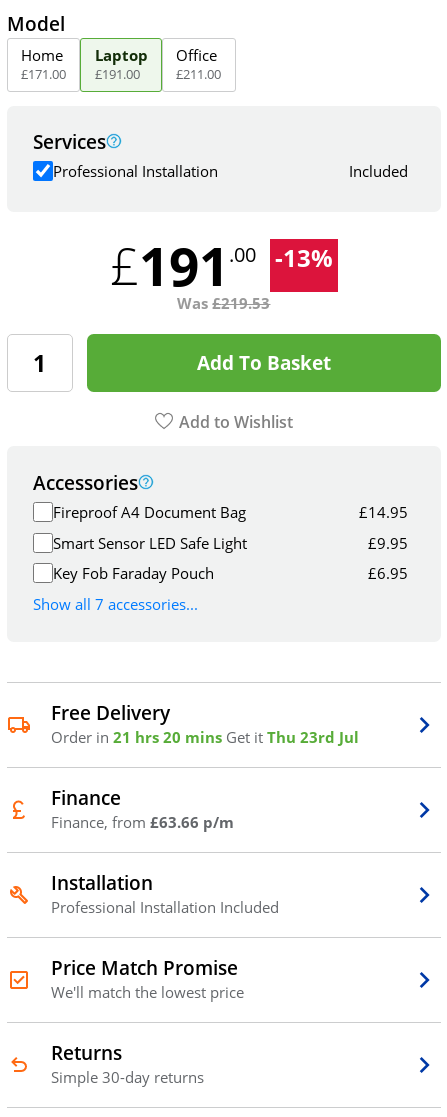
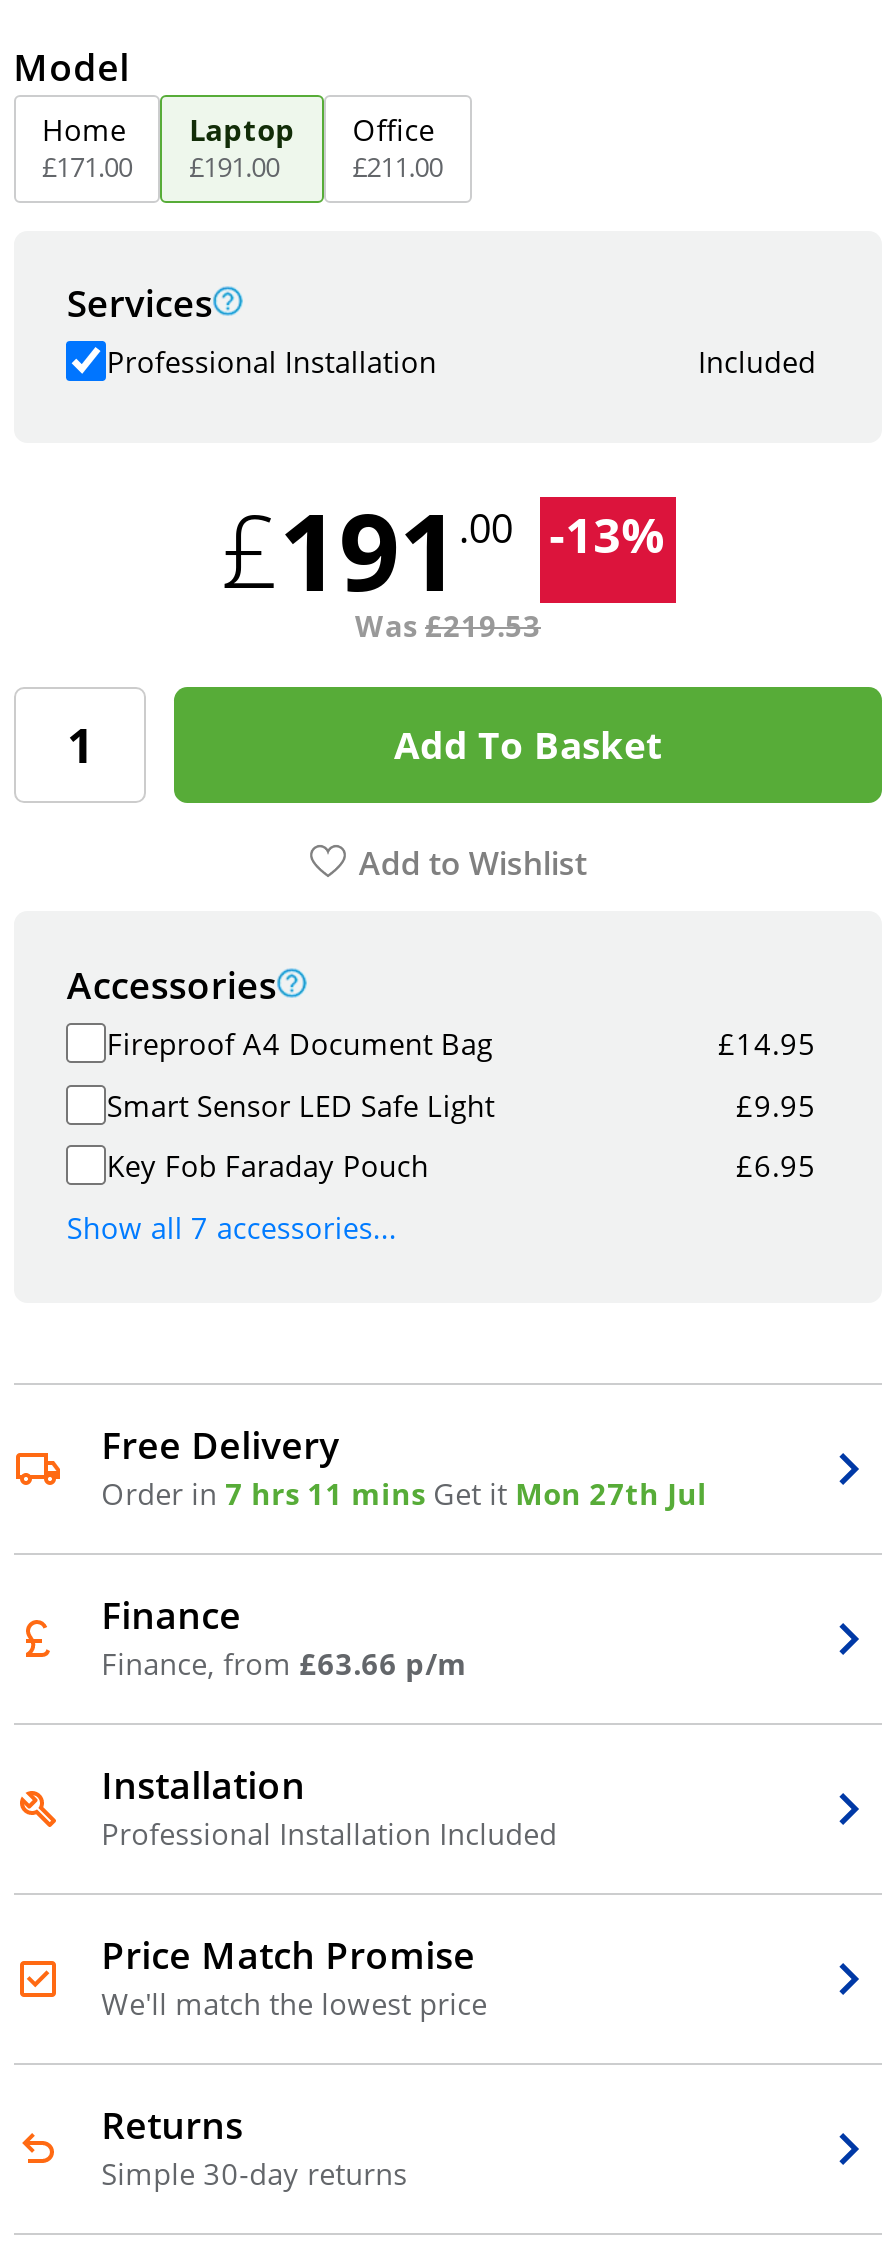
- Order in 21 hrs 20 mins Get it Thu 23rd Jul
+ Order in 7 hrs 11 mins Get it Mon 27th Jul
